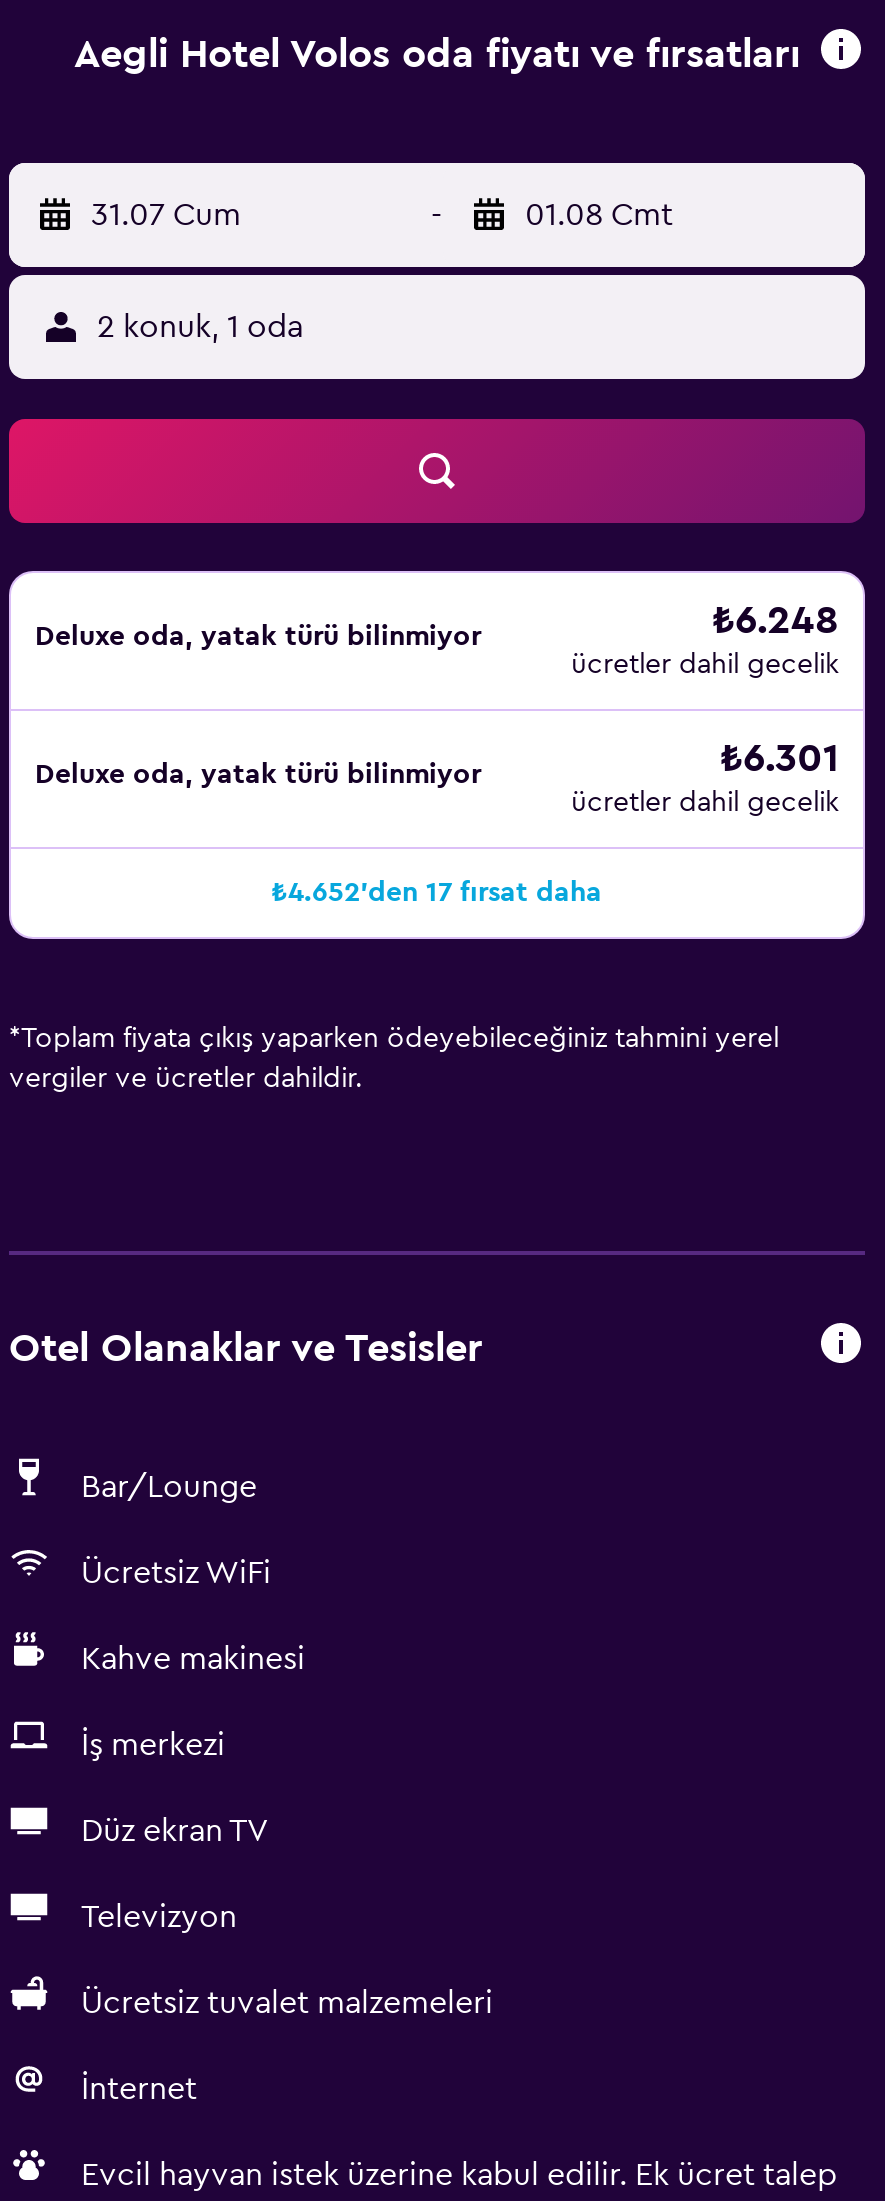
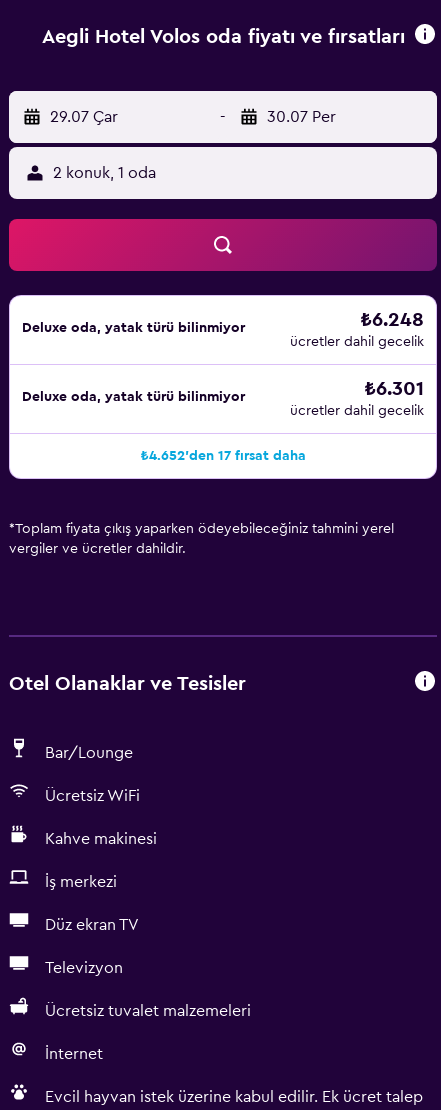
- 31.07 Cum
+ 29.07 Çar

- 01.08 Cmt
+ 30.07 Per
